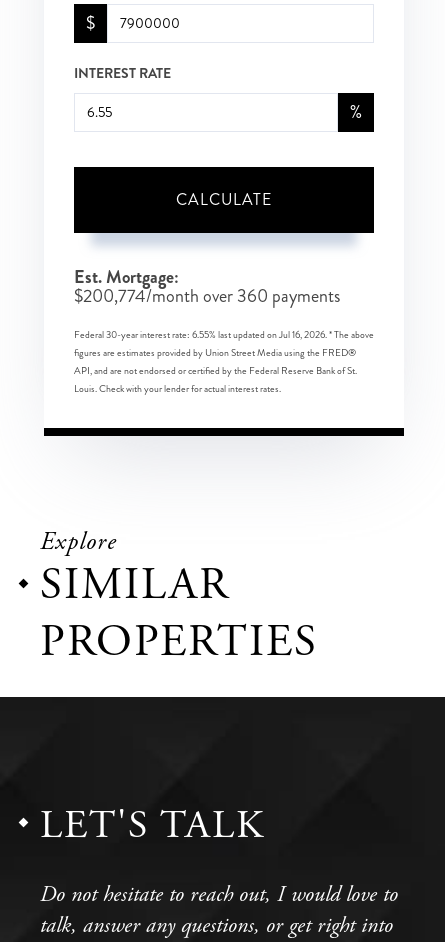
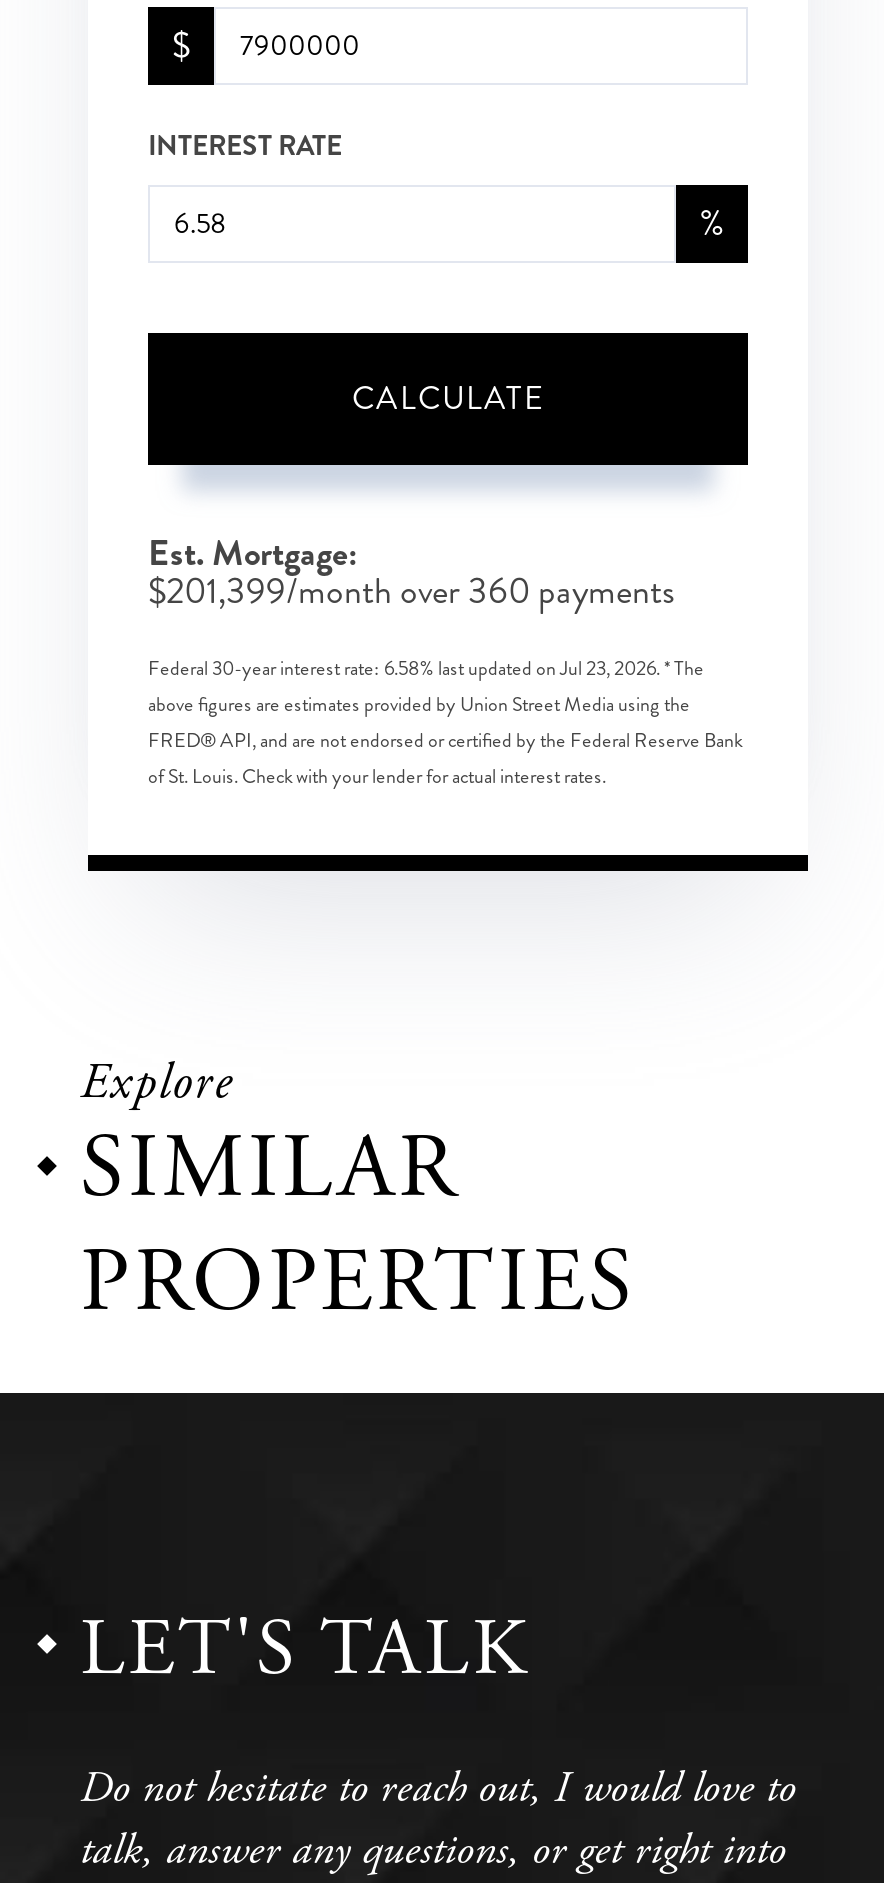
- $200,774/month over 360 payments
+ $201,399/month over 360 payments

- Federal 30-year interest rate: 6.55% last updated on Jul 16, 2026. * The above
- figures are estimates provided by Union Street Media using the FRED®
- API, and are not endorsed or certified by the Federal Reserve Bank of St.
- Louis. Check with your lender for actual interest rates.
+ Federal 30-year interest rate: 6.58% last updated on Jul 23, 2026. * The
+ above figures are estimates provided by Union Street Media using the
+ FRED® API, and are not endorsed or certified by the Federal Reserve Bank
+ of St. Louis. Check with your lender for actual interest rates.
